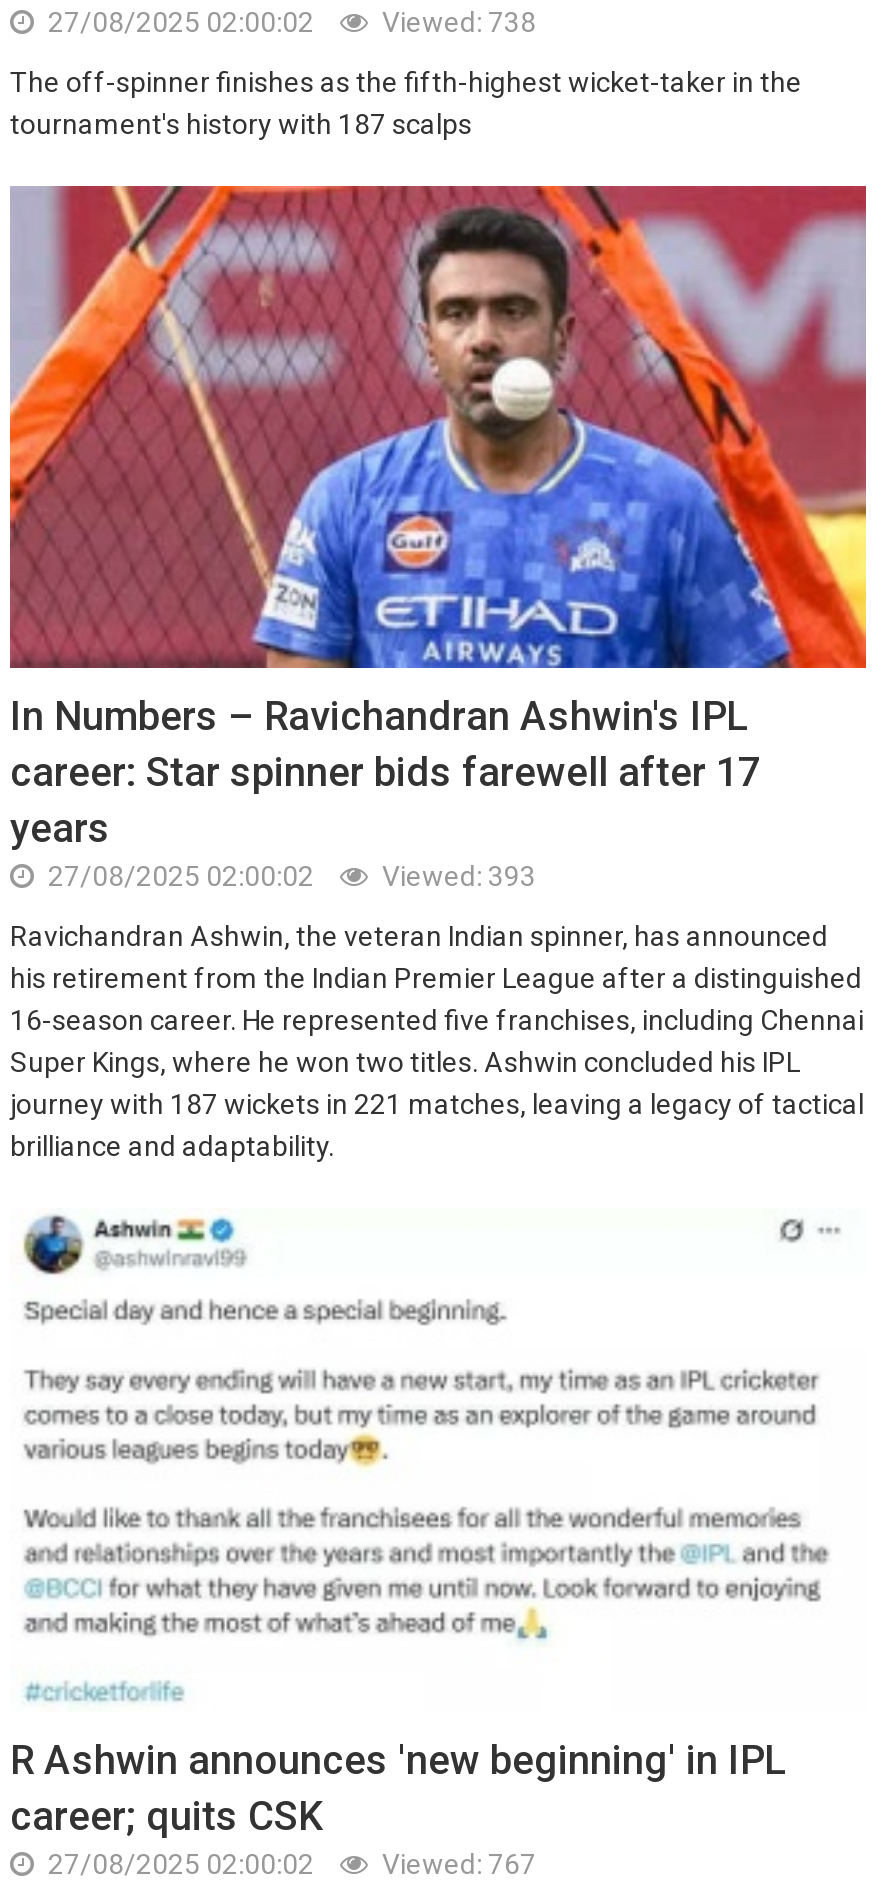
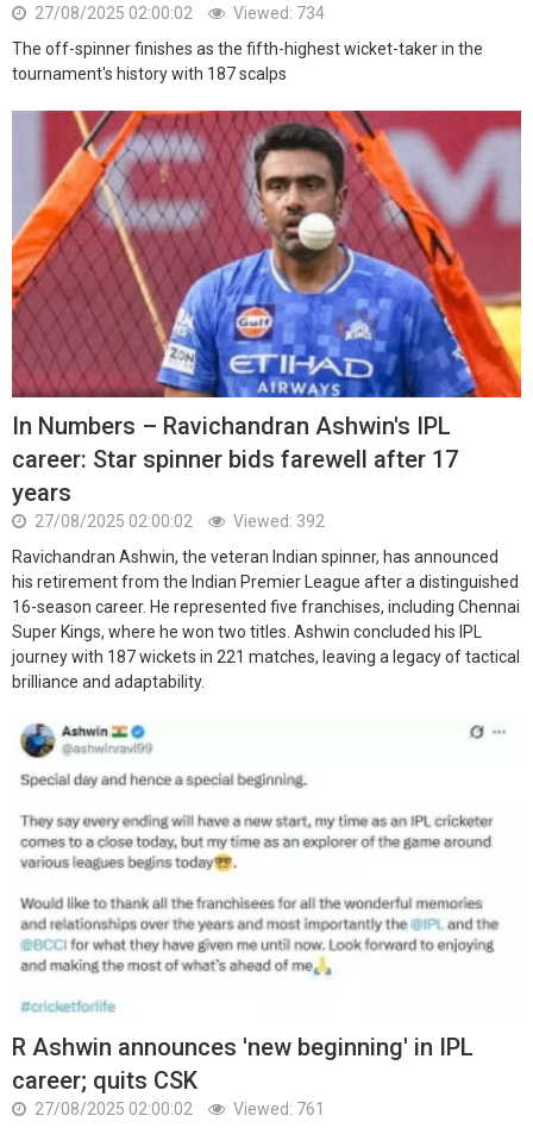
- 27/08/2025 02:00:02 Viewed: 738
+ 27/08/2025 02:00:02 Viewed: 734

- 27/08/2025 02:00:02 Viewed: 393
+ 27/08/2025 02:00:02 Viewed: 392

- 27/08/2025 02:00:02 Viewed: 767
+ 27/08/2025 02:00:02 Viewed: 761
